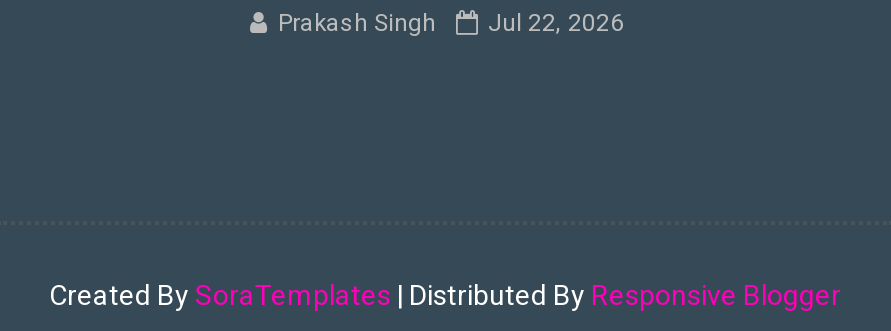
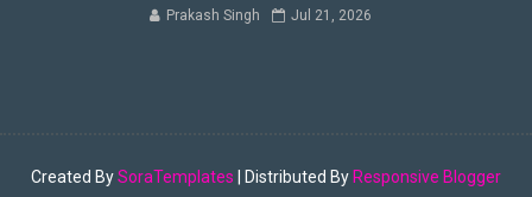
- Prakash Singh Jul 22, 2026
+ Prakash Singh Jul 21, 2026
